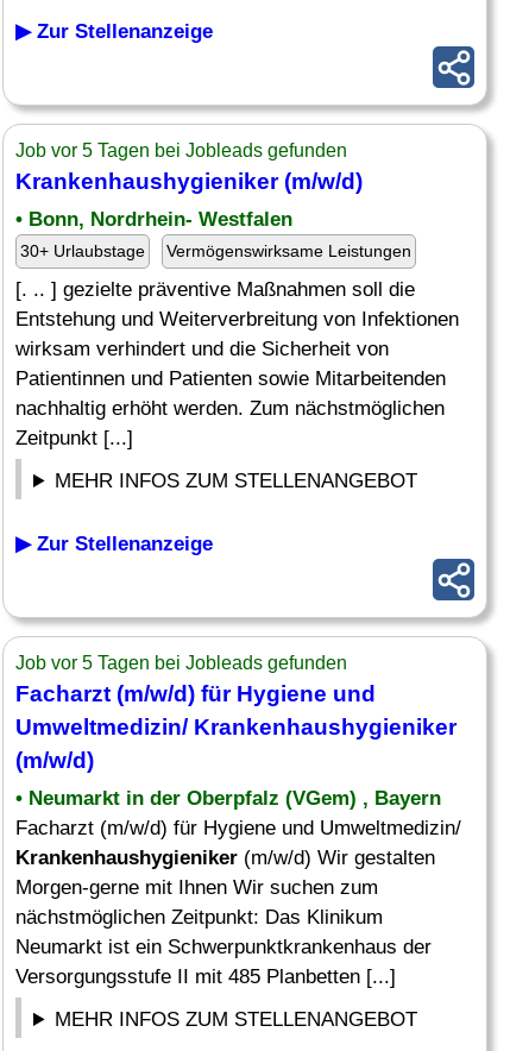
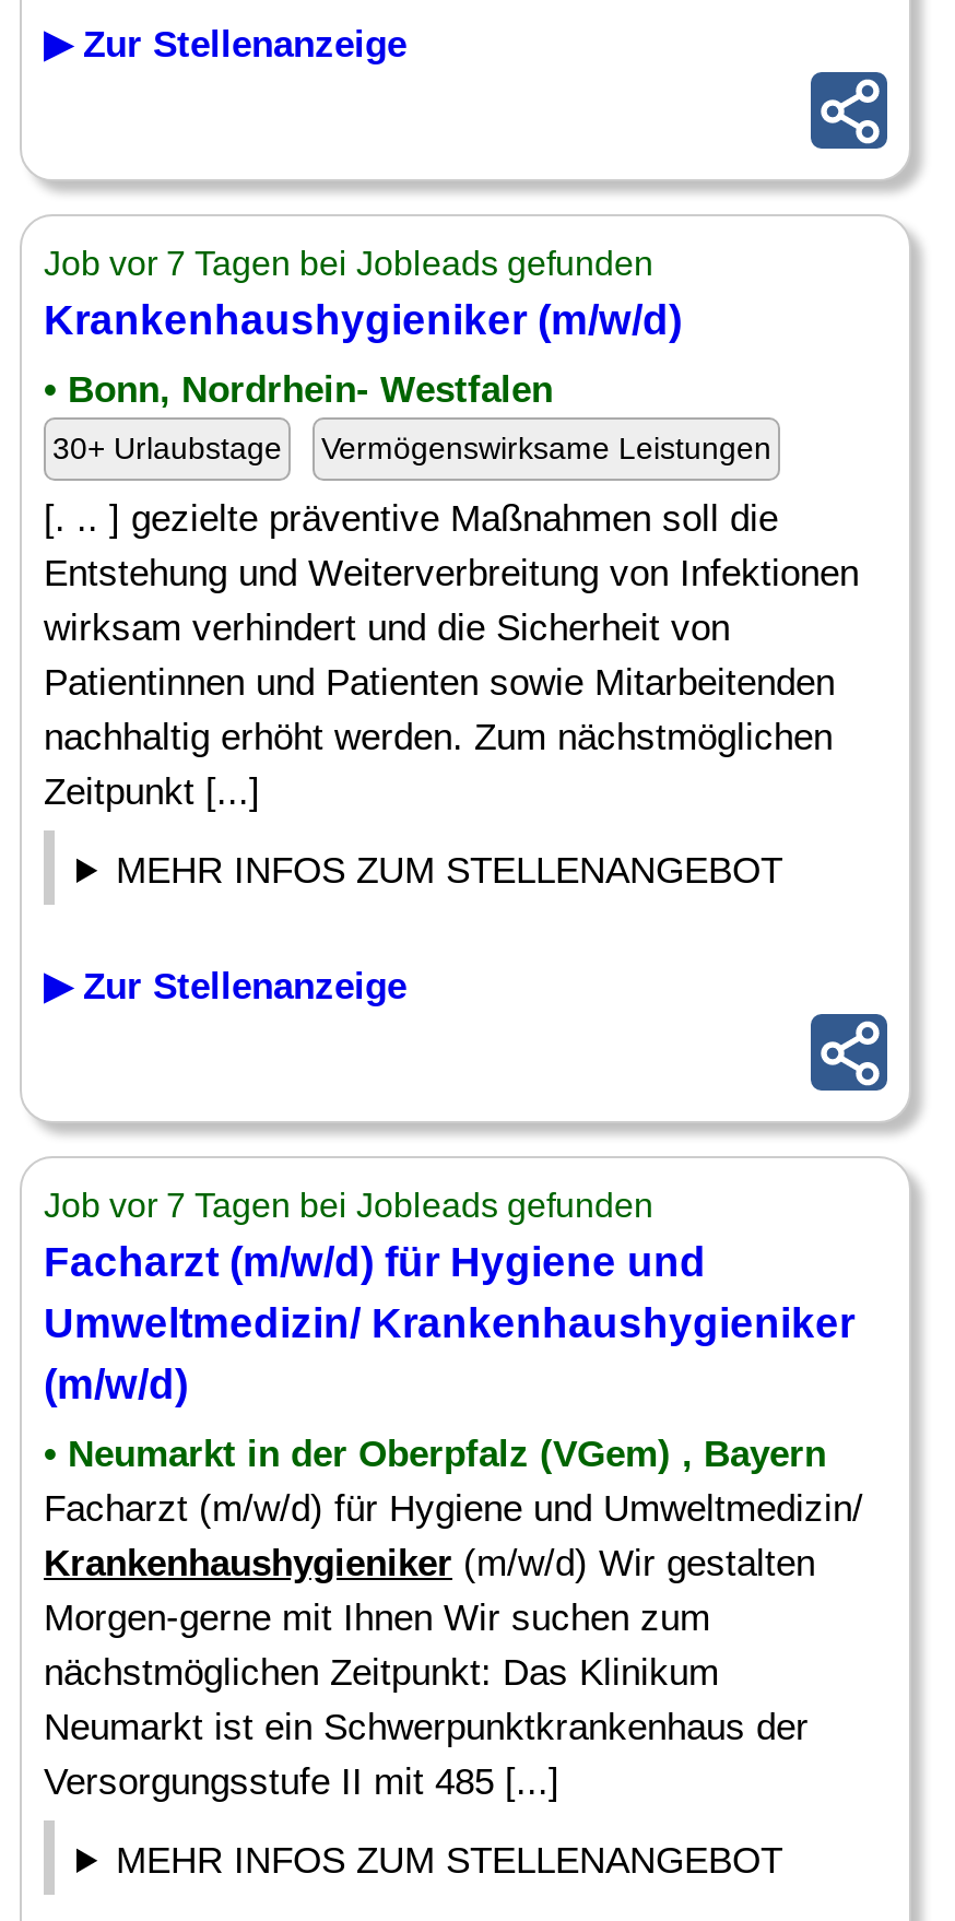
- Job vor 5 Tagen bei Jobleads gefunden
+ Job vor 7 Tagen bei Jobleads gefunden

- Job vor 5 Tagen bei Jobleads gefunden
+ Job vor 7 Tagen bei Jobleads gefunden

- Versorgungsstufe II mit 485 Planbetten [...]
+ Versorgungsstufe II mit 485 [...]
